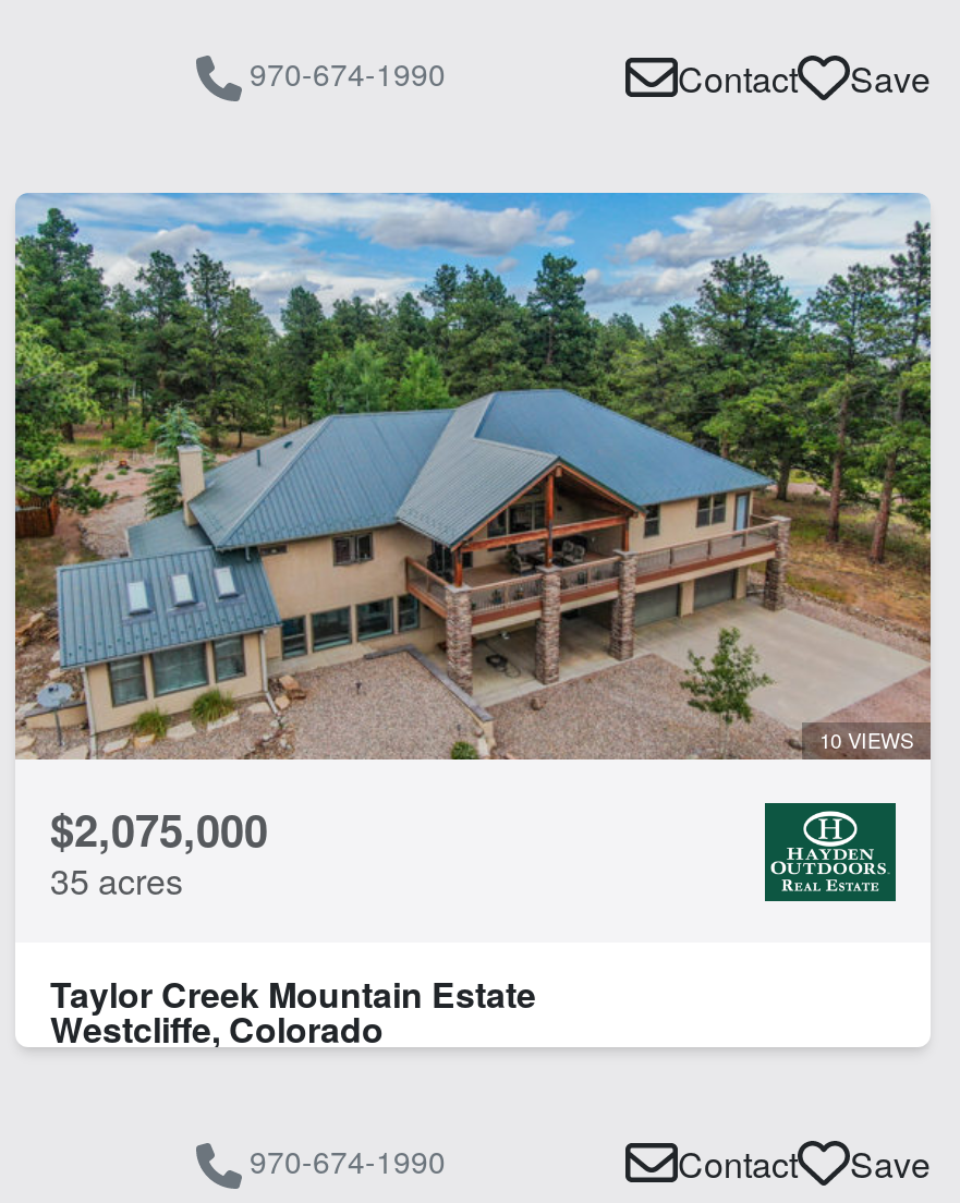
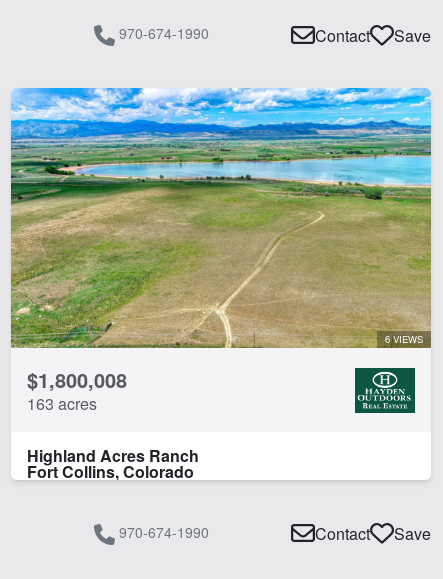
- [image]
- 10 VIEWS
+ [image]
+ 6 VIEWS

- $2,075,000
- 35 acres
+ $1,800,008
+ 163 acres

- Taylor Creek Mountain Estate
- Westcliffe, Colorado
+ Highland Acres Ranch
+ Fort Collins, Colorado
